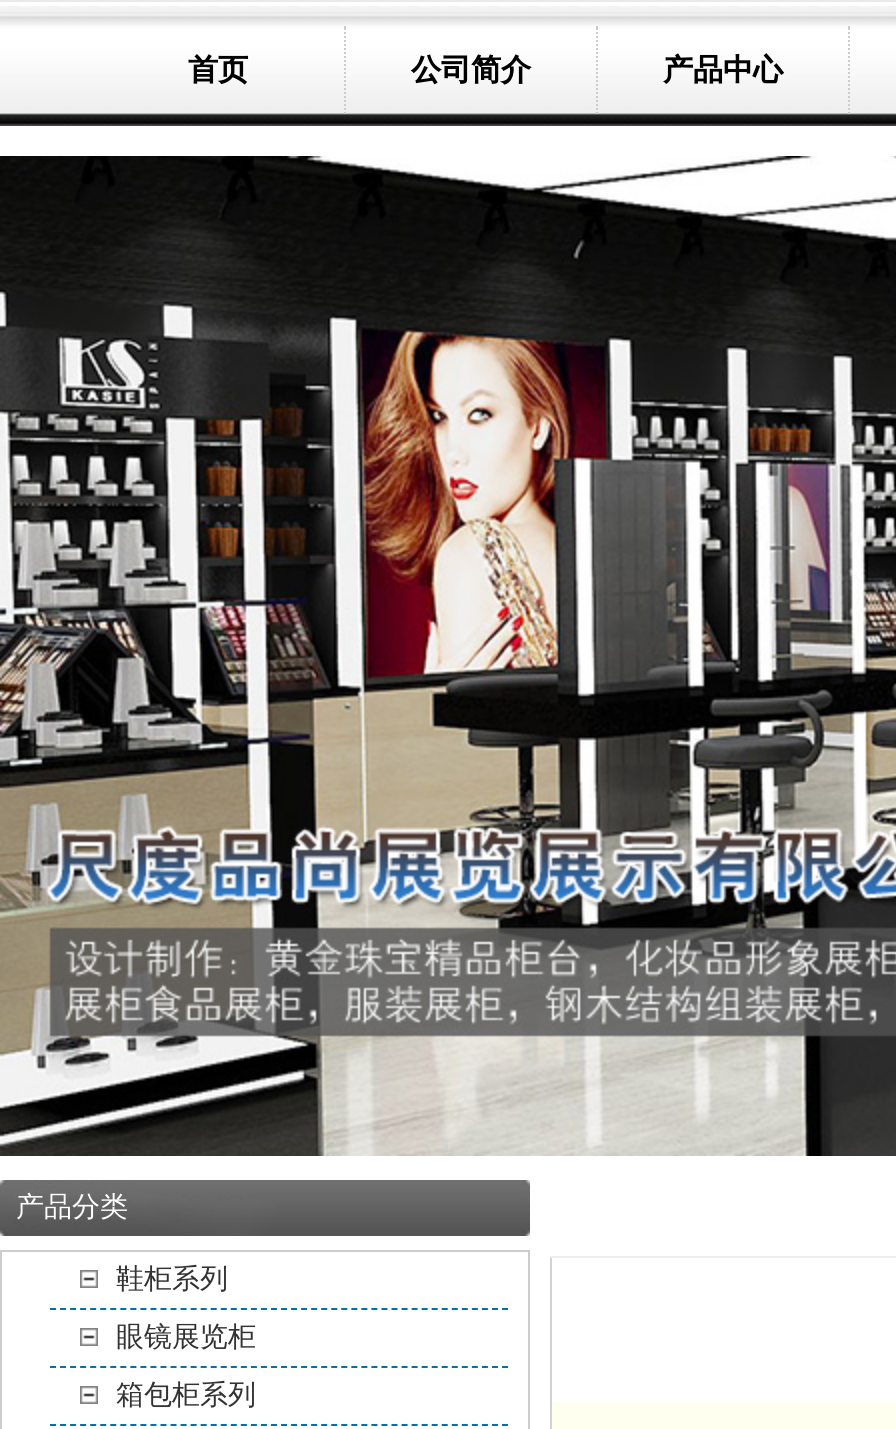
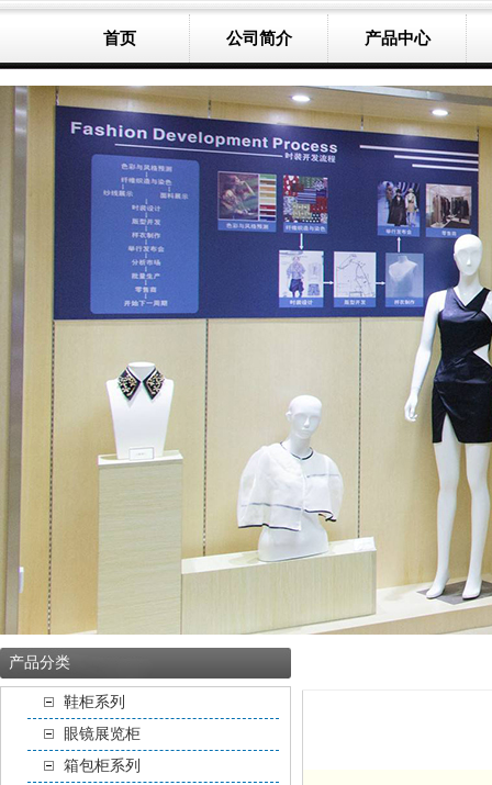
- [image]
+ [image]
